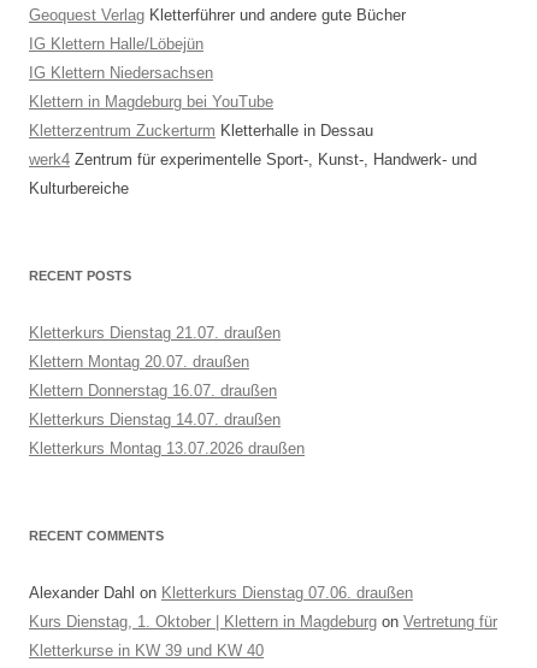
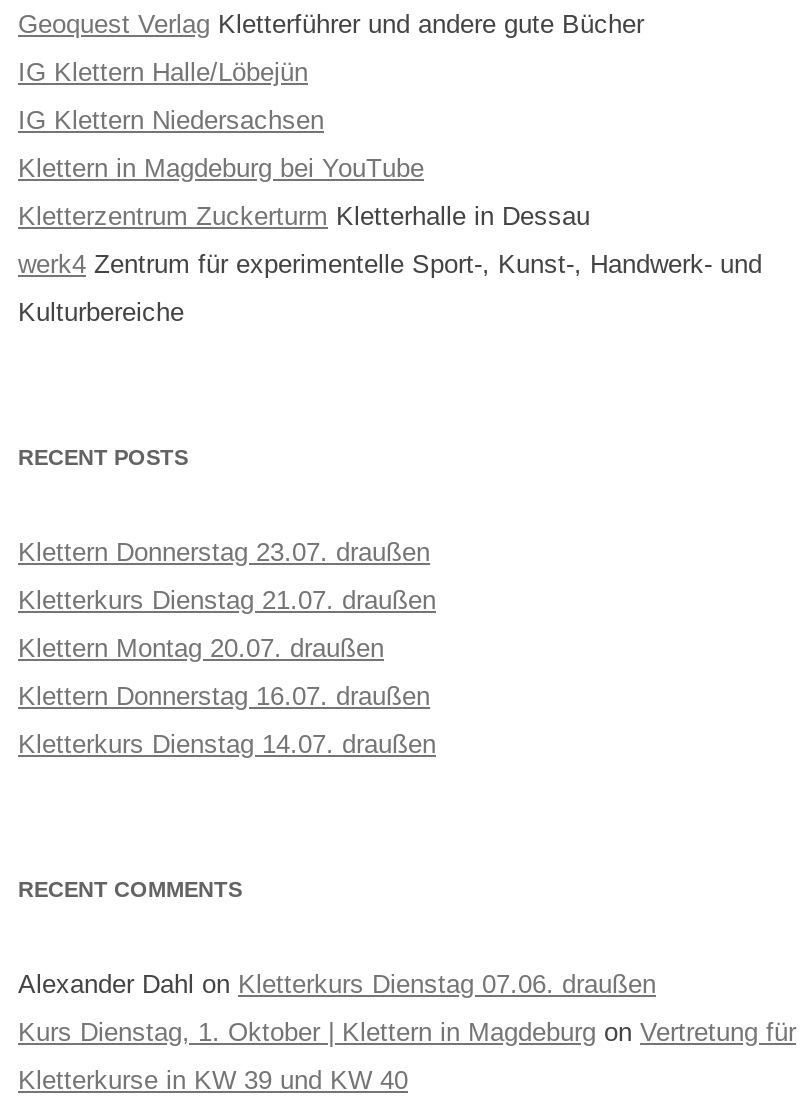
+ Klettern Donnerstag 23.07. draußen

moved down: Kletterkurs Dienstag 21.07. draußen | Klettern Montag 20.07. draußen | Klettern Donnerstag 16.07. draußen | Kletterkurs Dienstag 14.07. draußen

- Kletterkurs Montag 13.07.2026 draußen
